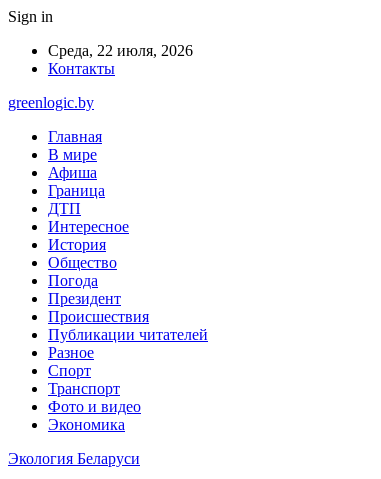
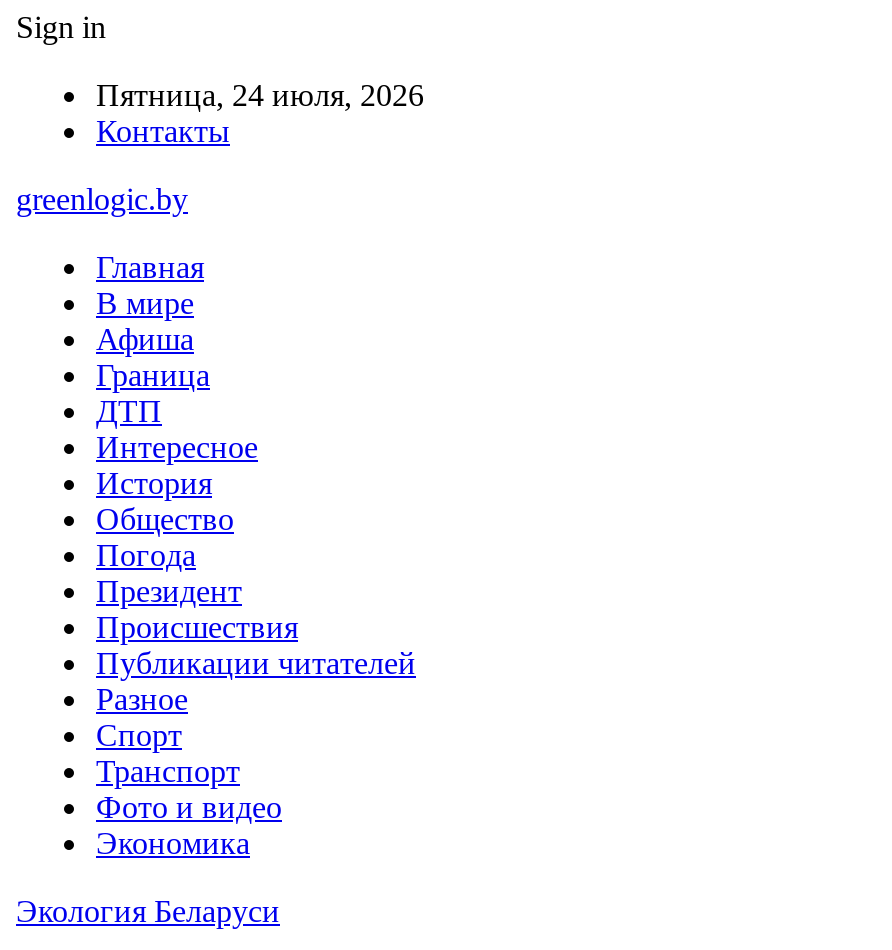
- Среда, 22 июля, 2026
+ Пятница, 24 июля, 2026
